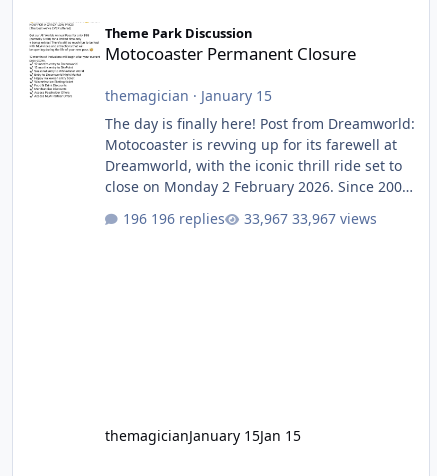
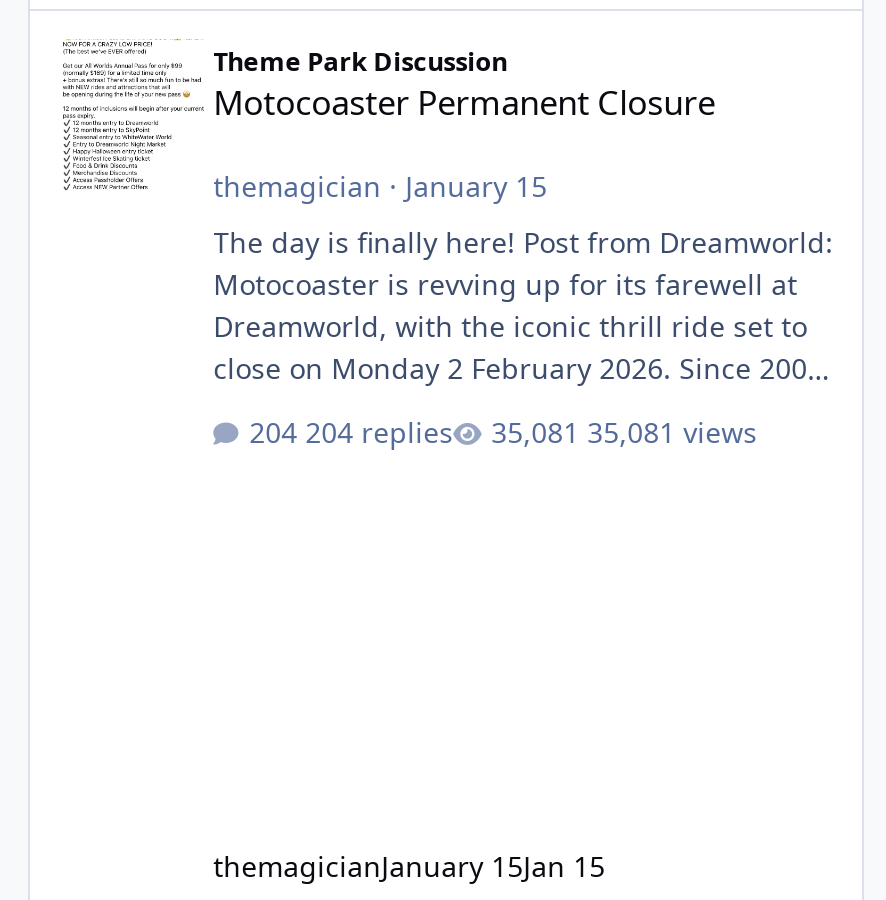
- 196 replies
+ 204 replies

- 33,967 views
+ 35,081 views
